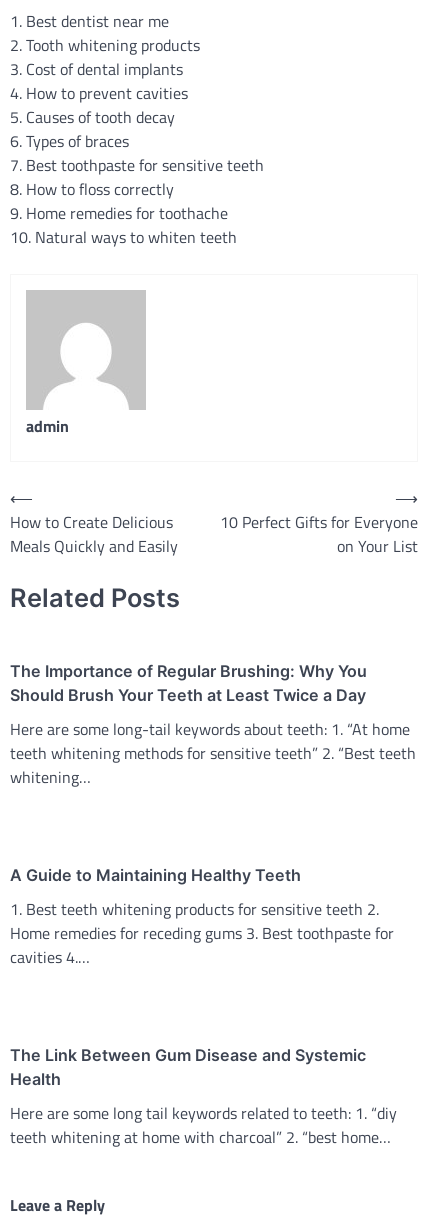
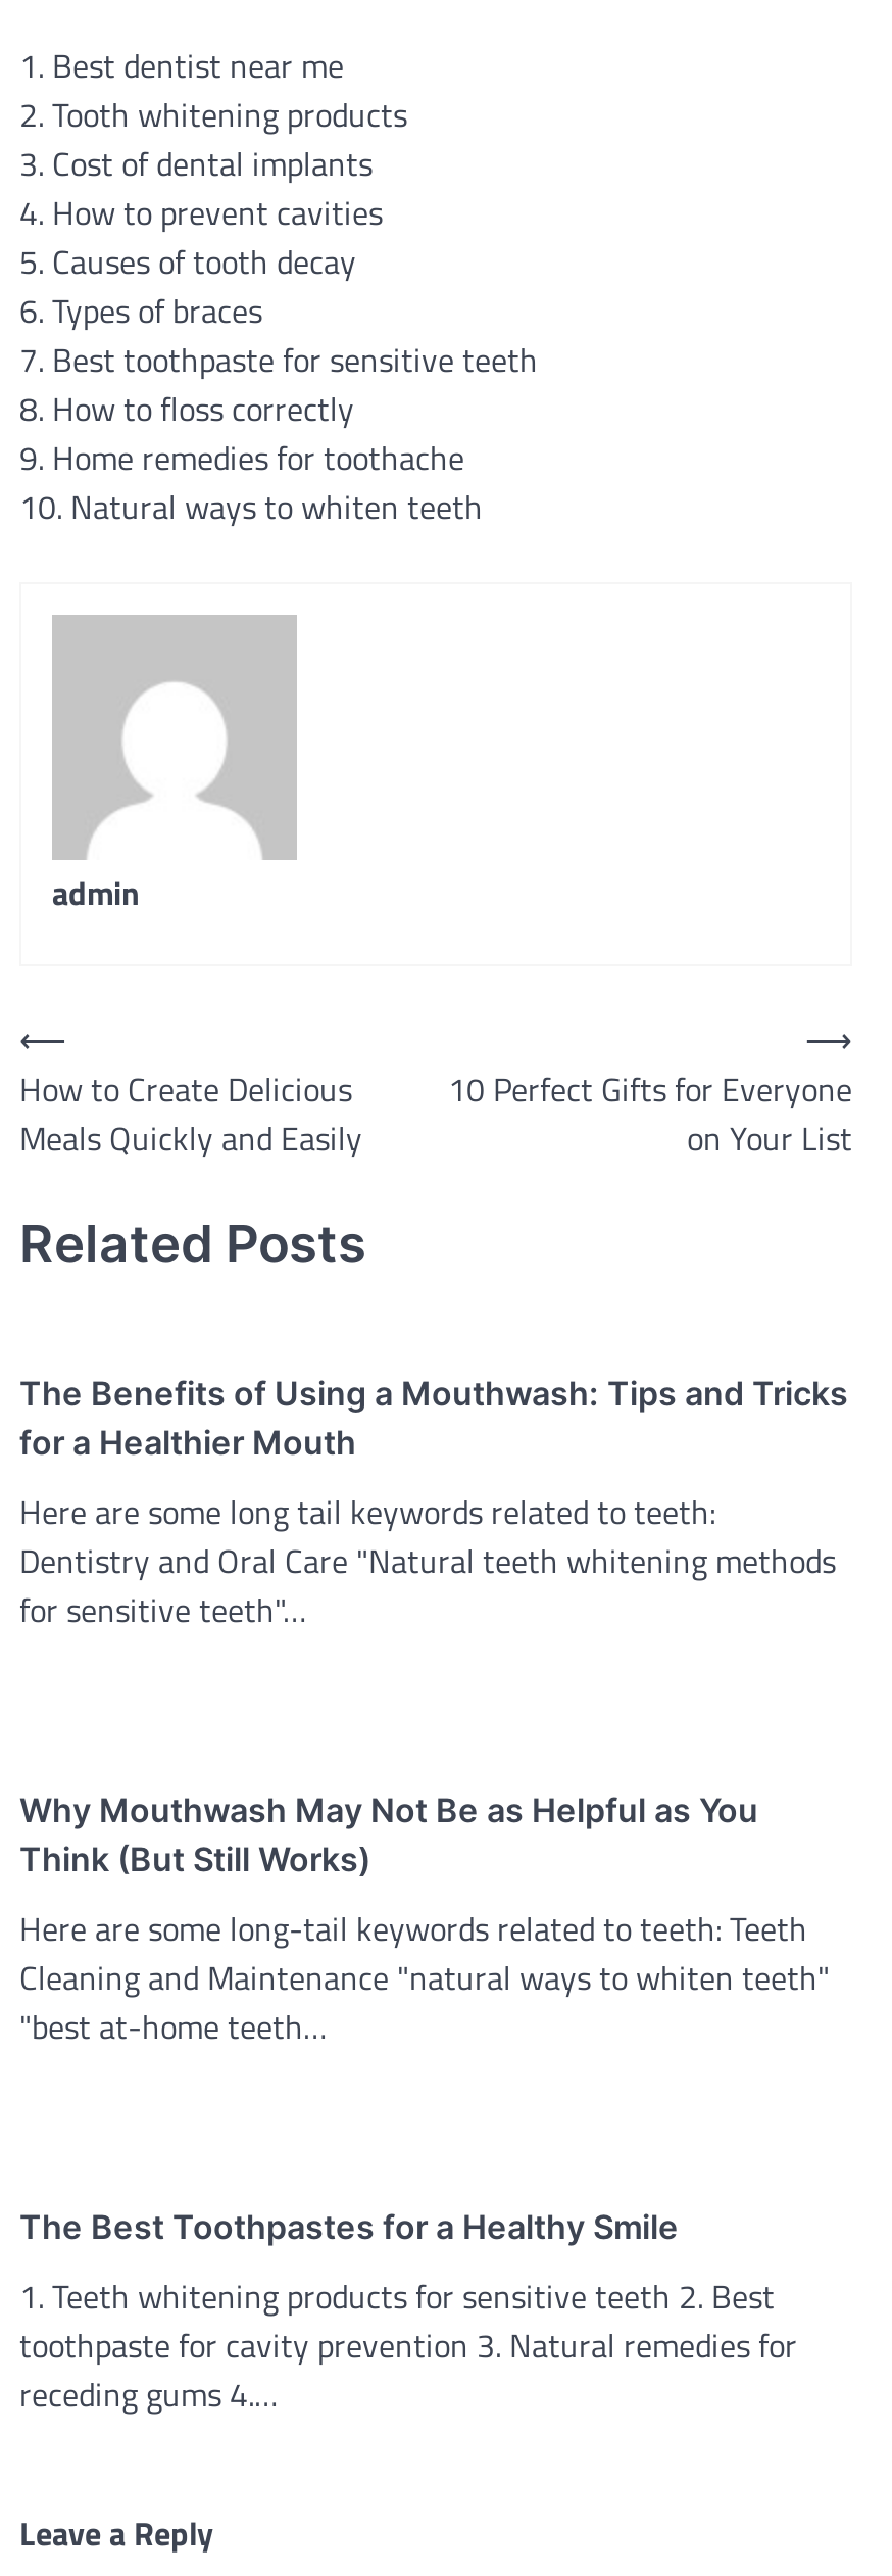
- The Importance of Regular Brushing: Why You
- Should Brush Your Teeth at Least Twice a Day
+ The Benefits of Using a Mouthwash: Tips and Tricks
+ for a Healthier Mouth

- Here are some long-tail keywords about teeth: 1. “At home
- teeth whitening methods for sensitive teeth” 2. “Best teeth
- whitening…
+ Here are some long tail keywords related to teeth:
+ Dentistry and Oral Care "Natural teeth whitening methods
+ for sensitive teeth"…

- A Guide to Maintaining Healthy Teeth
+ Why Mouthwash May Not Be as Helpful as You
+ Think (But Still Works)

- 1. Best teeth whitening products for sensitive teeth 2.
- Home remedies for receding gums 3. Best toothpaste for
- cavities 4.…
+ Here are some long-tail keywords related to teeth: Teeth
+ Cleaning and Maintenance "natural ways to whiten teeth"
+ "best at-home teeth…

- The Link Between Gum Disease and Systemic
- Health
+ The Best Toothpastes for a Healthy Smile

- Here are some long tail keywords related to teeth: 1. “diy
- teeth whitening at home with charcoal” 2. “best home…
+ 1. Teeth whitening products for sensitive teeth 2. Best
+ toothpaste for cavity prevention 3. Natural remedies for
+ receding gums 4.…
